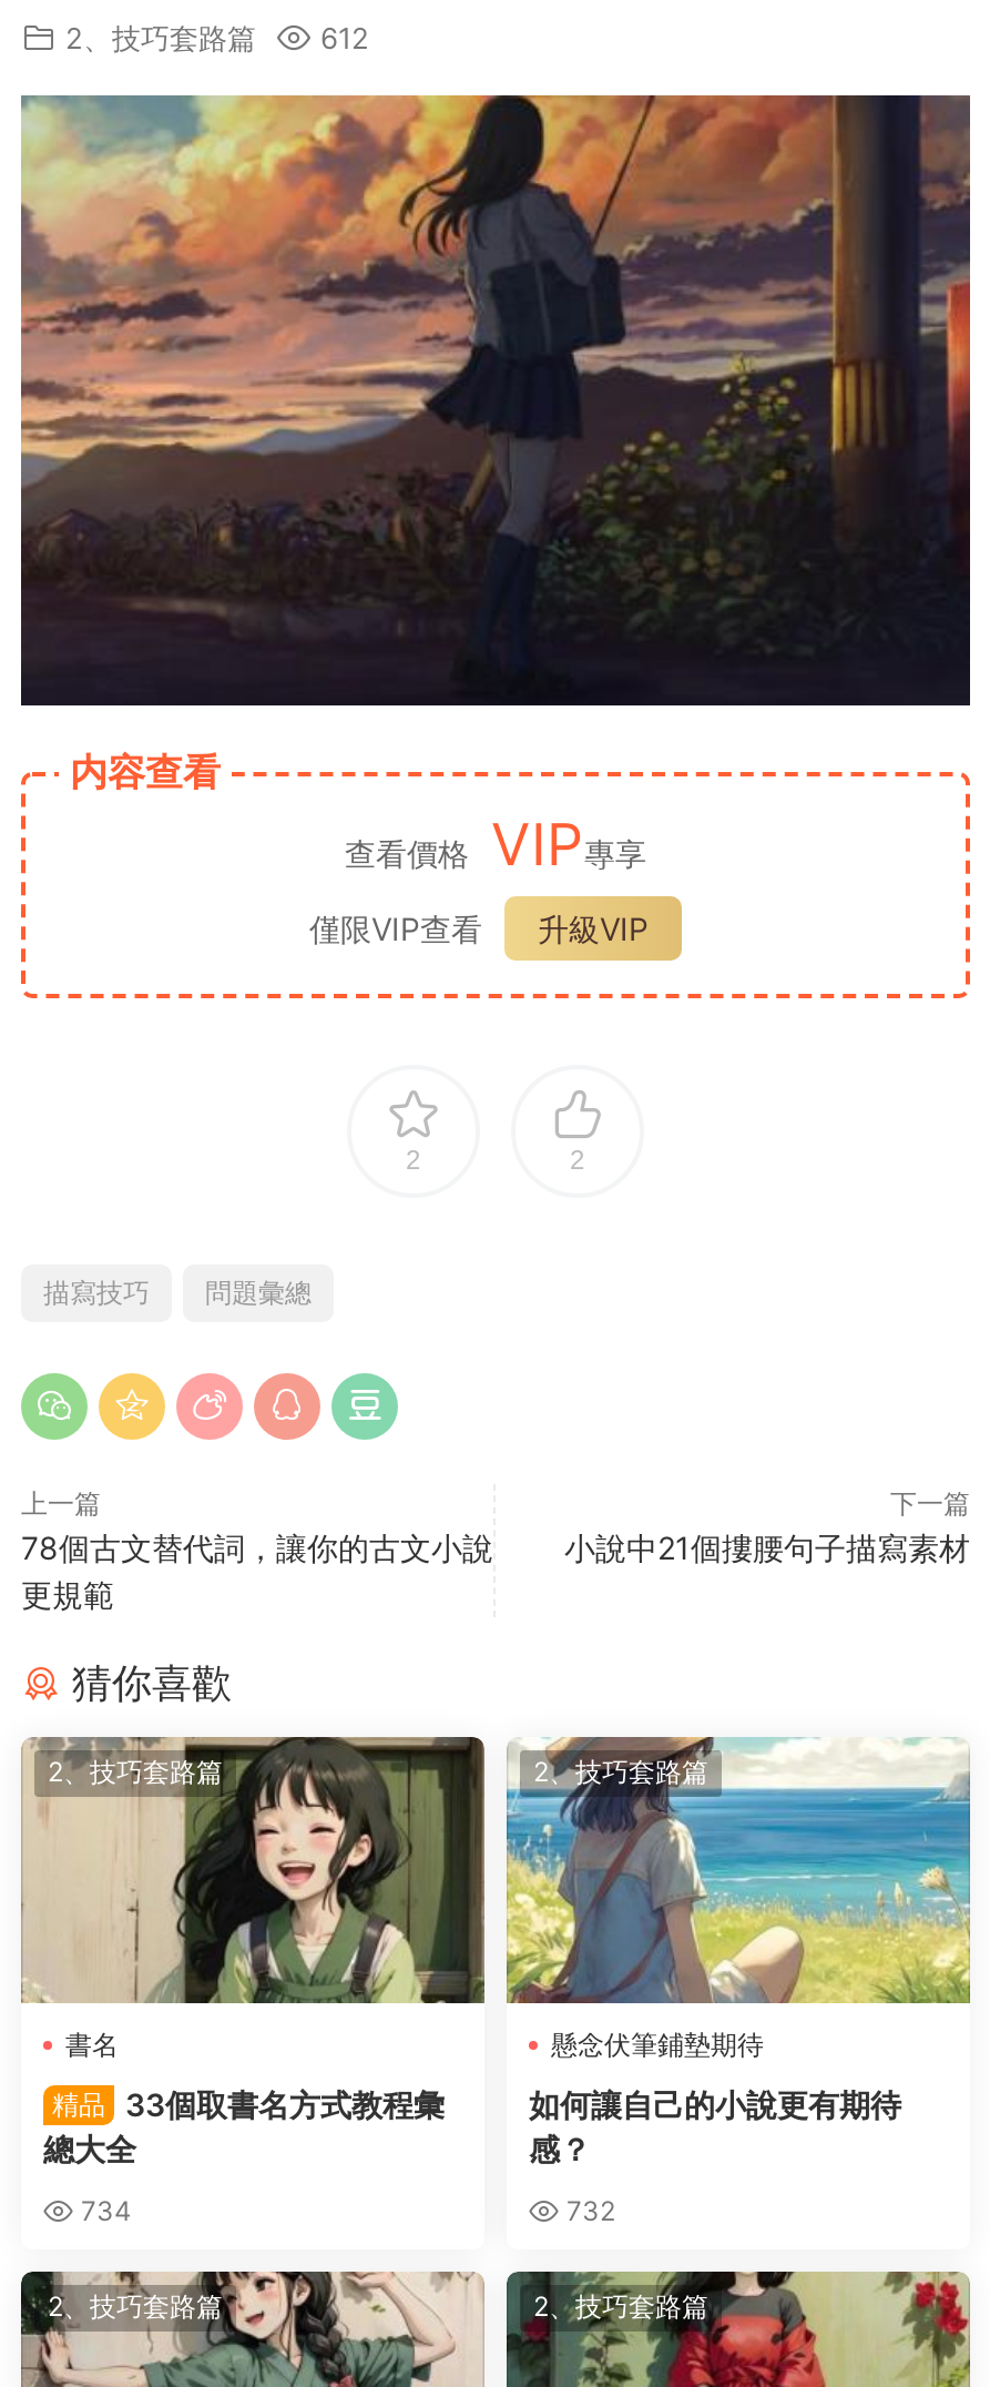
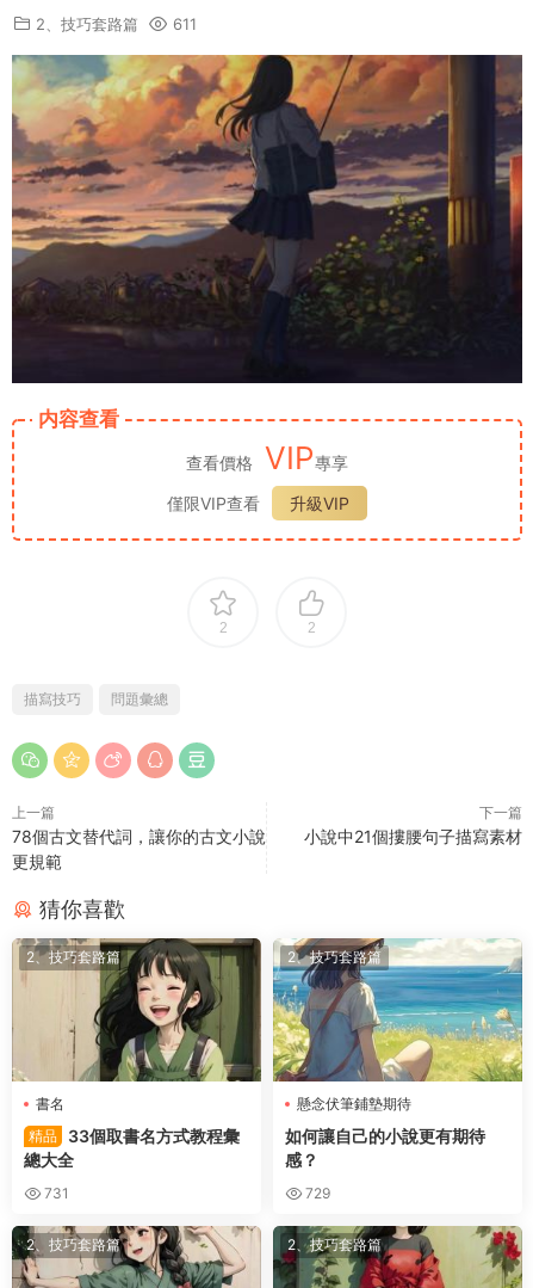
- 2、技巧套路篇 612
+ 2、技巧套路篇 611

- 734
+ 731

- 732
+ 729
